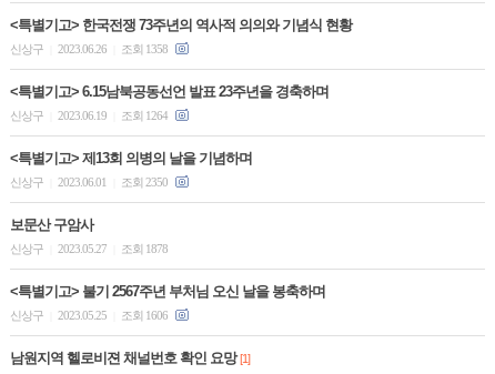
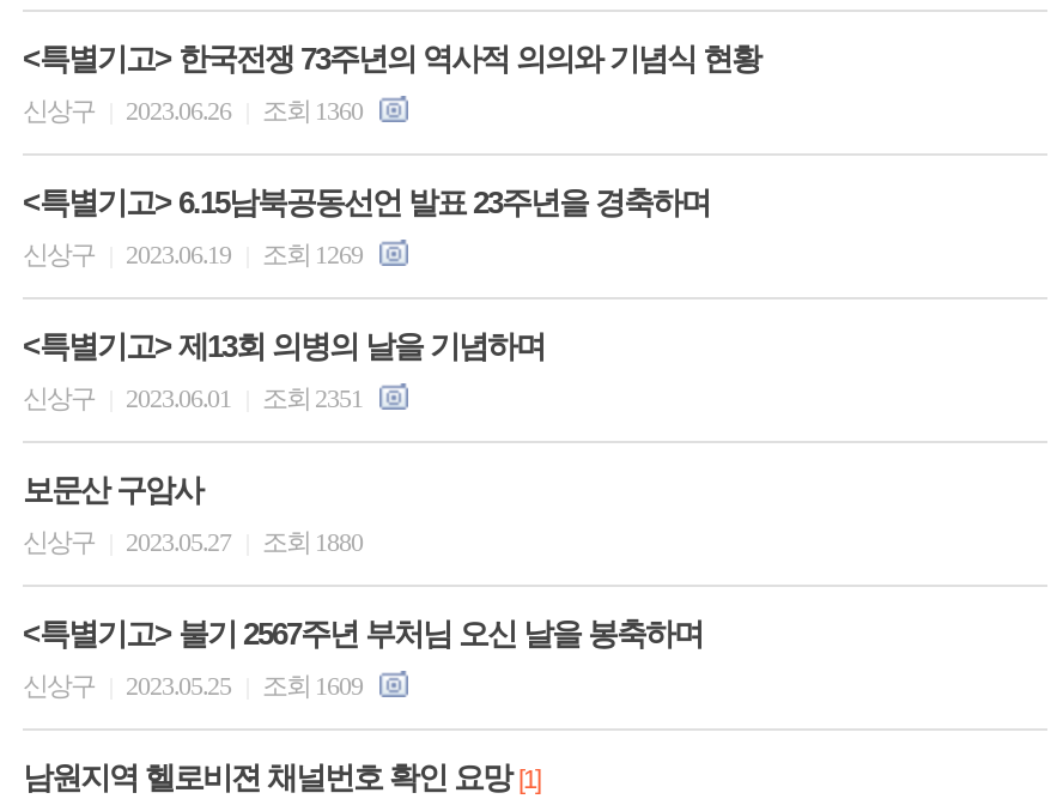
- 신상구 2023.06.26 조회 1358
+ 신상구 2023.06.26 조회 1360

- 신상구 2023.06.19 조회 1264
+ 신상구 2023.06.19 조회 1269

- 신상구 2023.06.01 조회 2350
+ 신상구 2023.06.01 조회 2351

- 신상구 2023.05.27 조회 1878
+ 신상구 2023.05.27 조회 1880

- 신상구 2023.05.25 조회 1606
+ 신상구 2023.05.25 조회 1609
